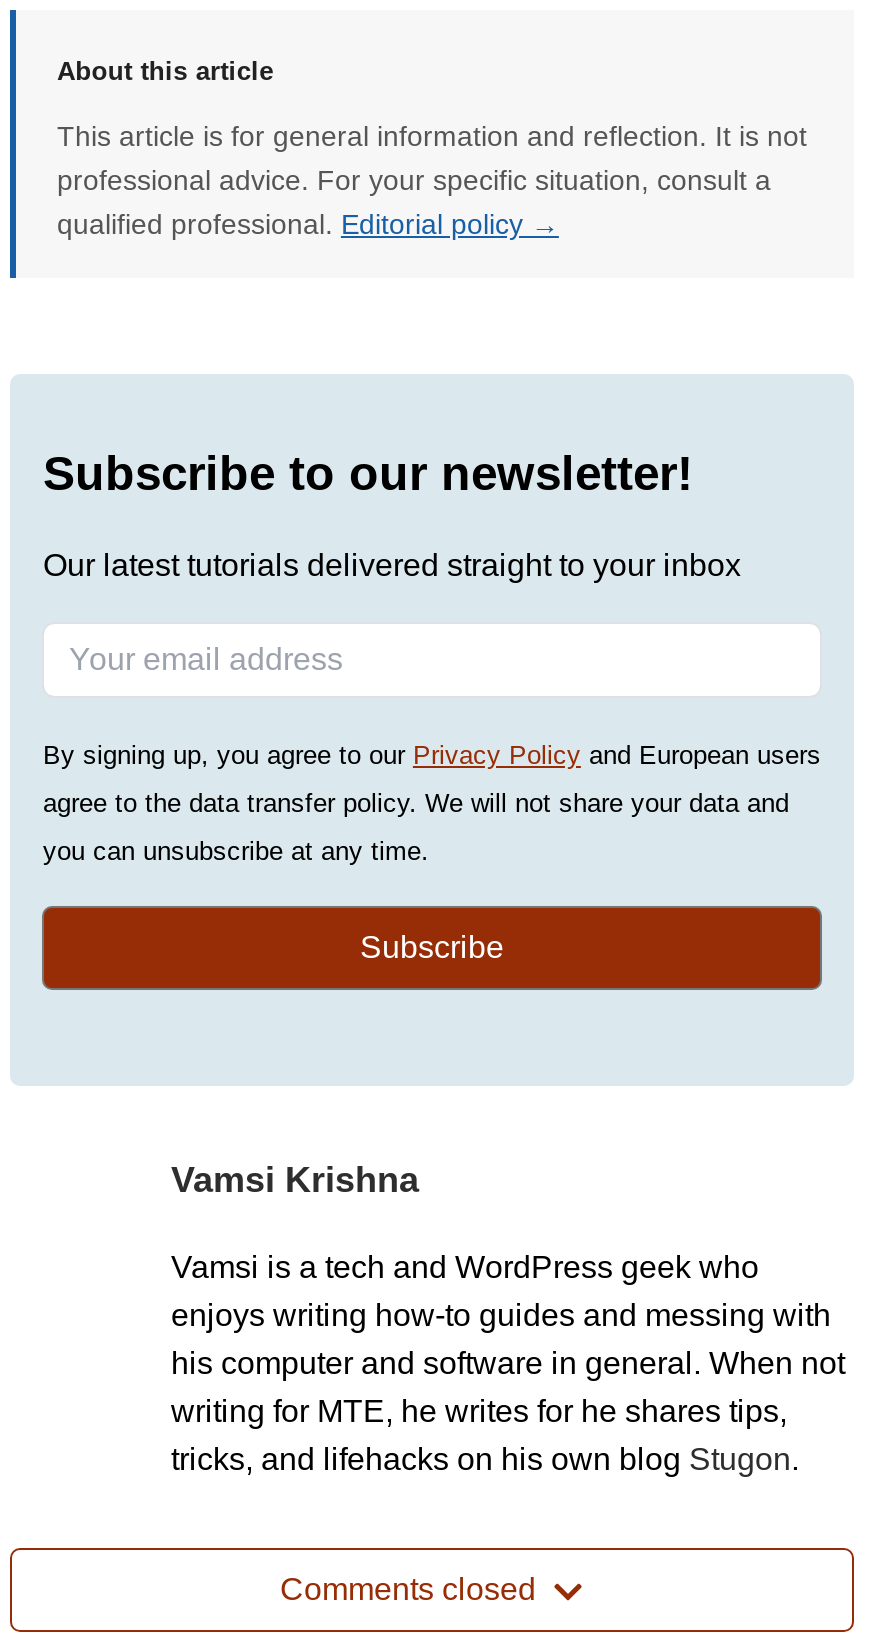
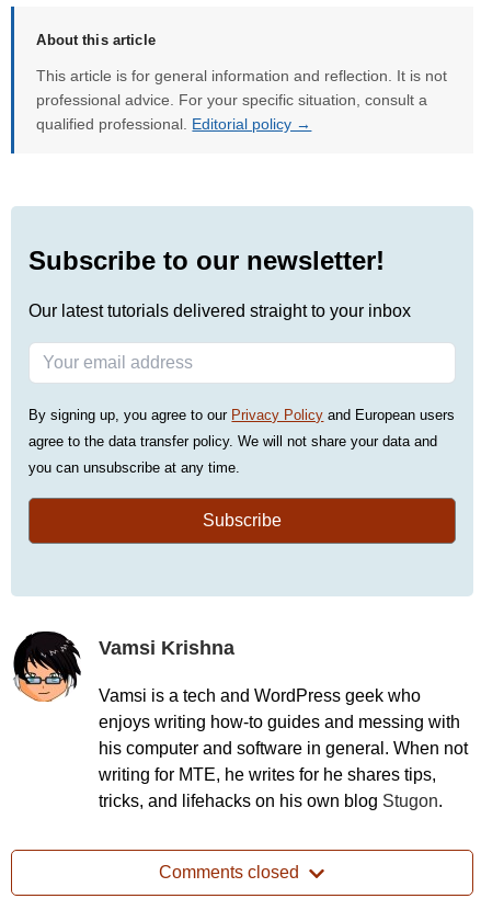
+ [image]
